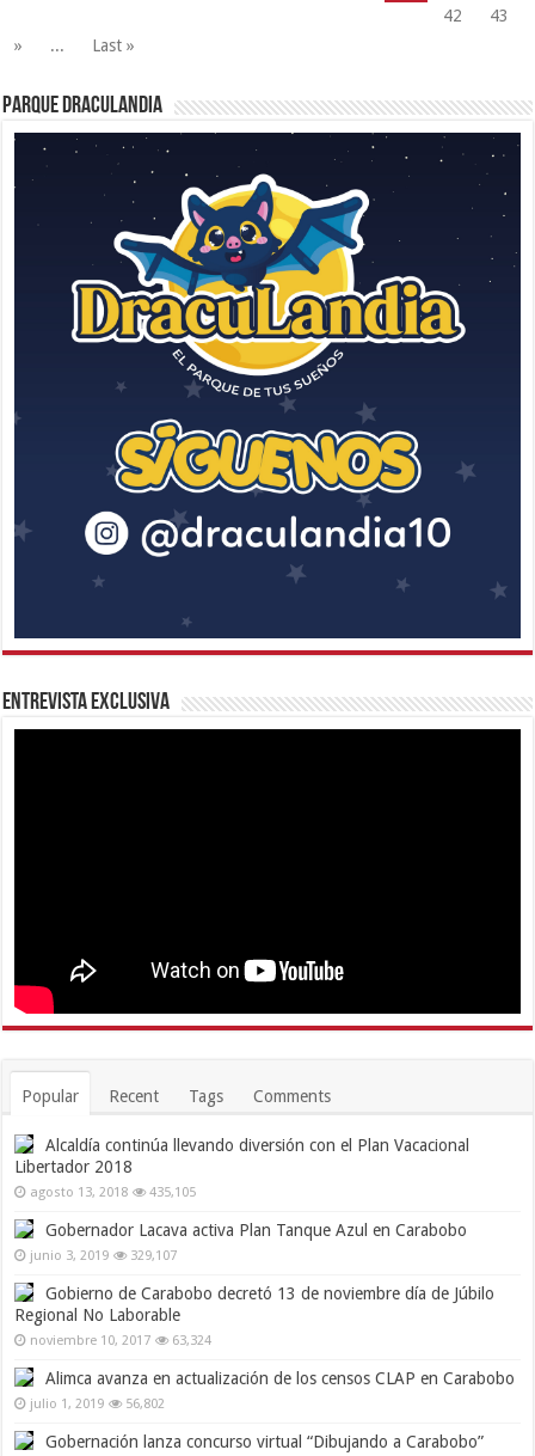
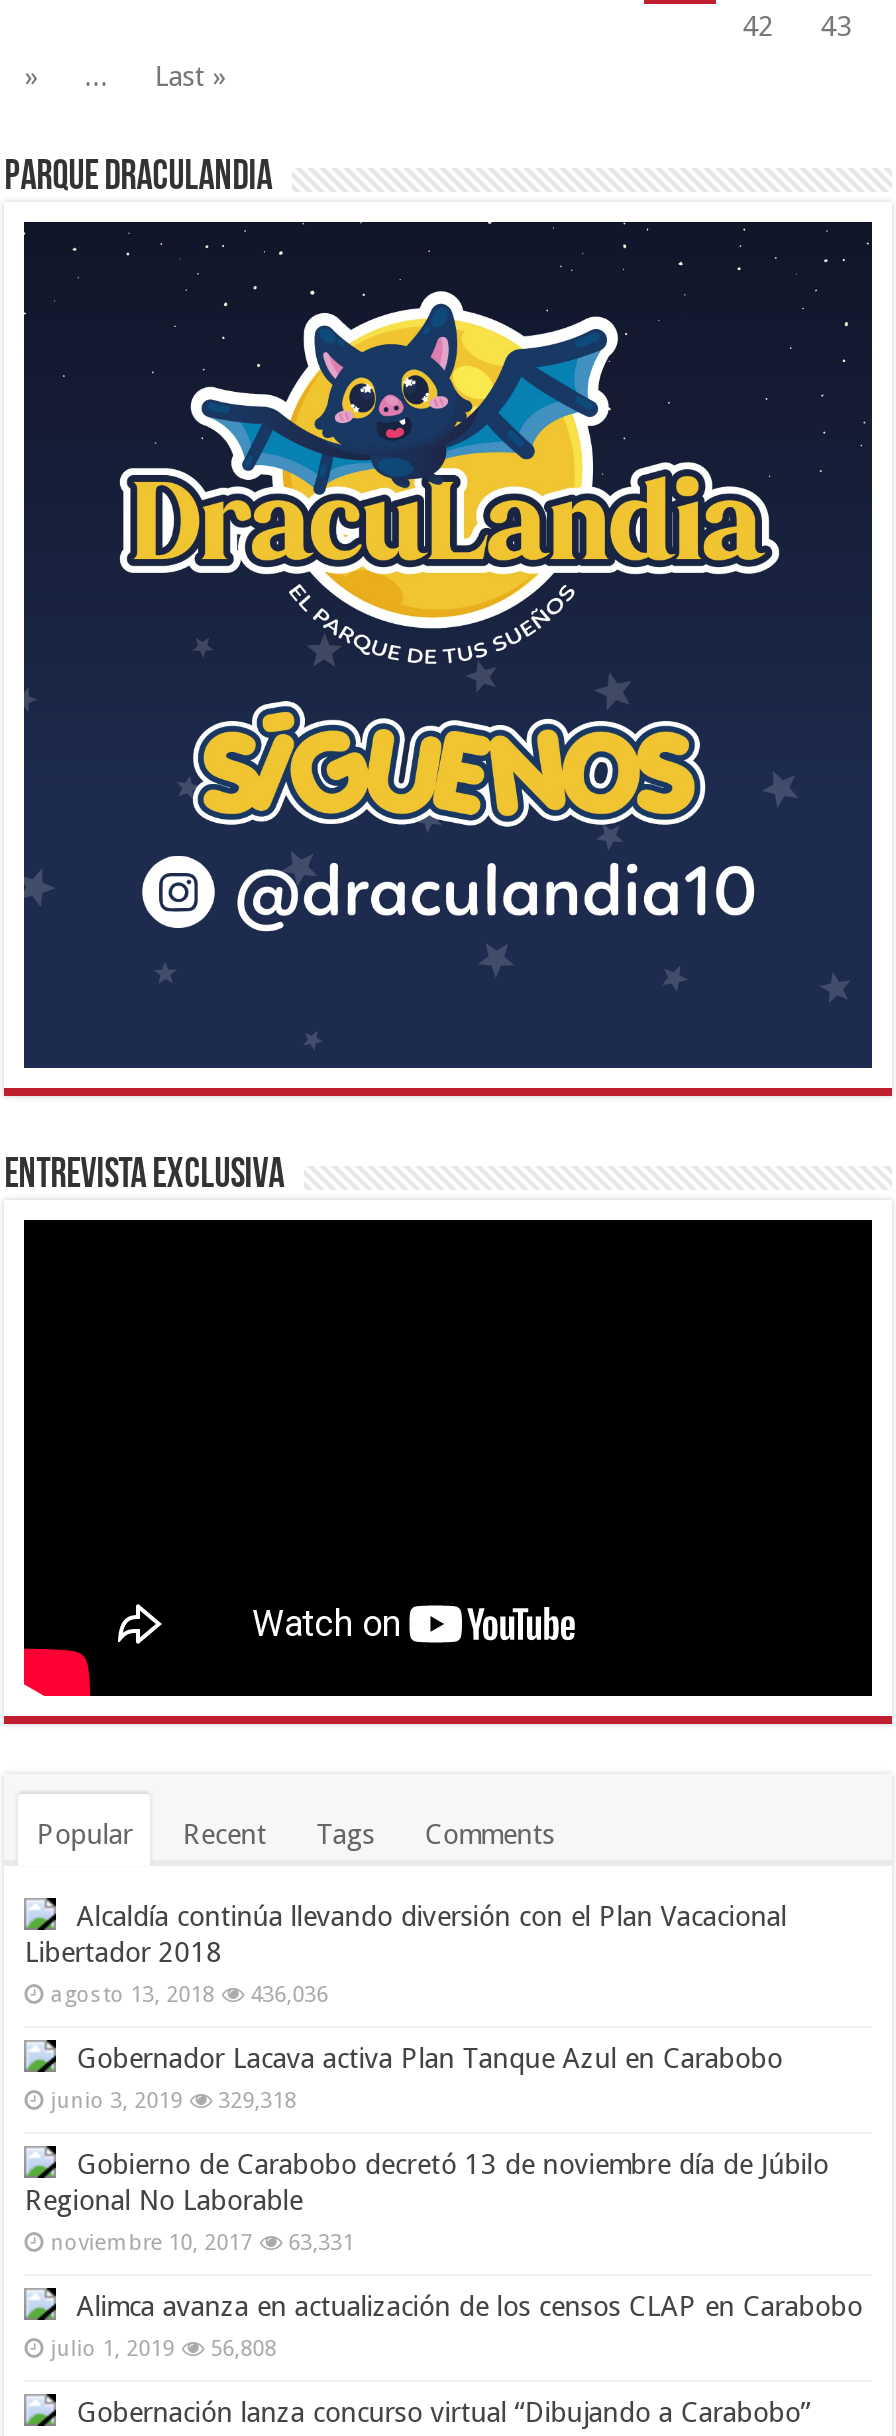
- agosto 13, 2018 435,105
+ agosto 13, 2018 436,036

- junio 3, 2019 329,107
+ junio 3, 2019 329,318

- noviembre 10, 2017 63,324
+ noviembre 10, 2017 63,331

- julio 1, 2019 56,802
+ julio 1, 2019 56,808
